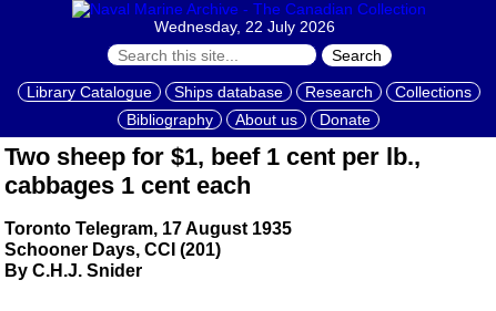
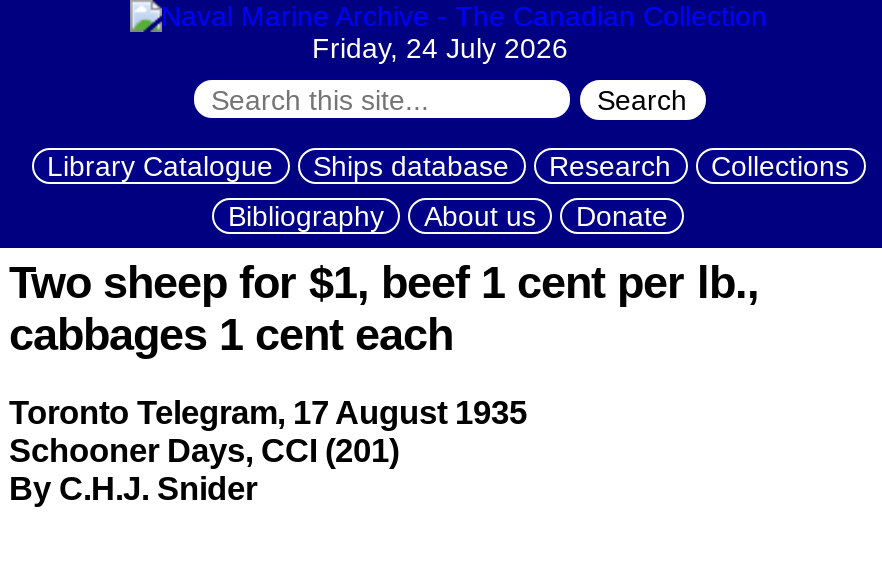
- Wednesday, 22 July 2026
+ Friday, 24 July 2026
